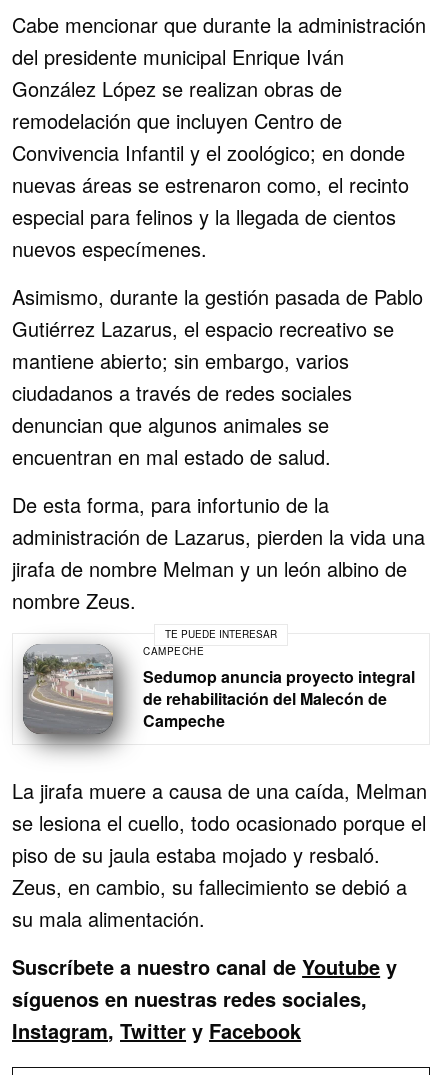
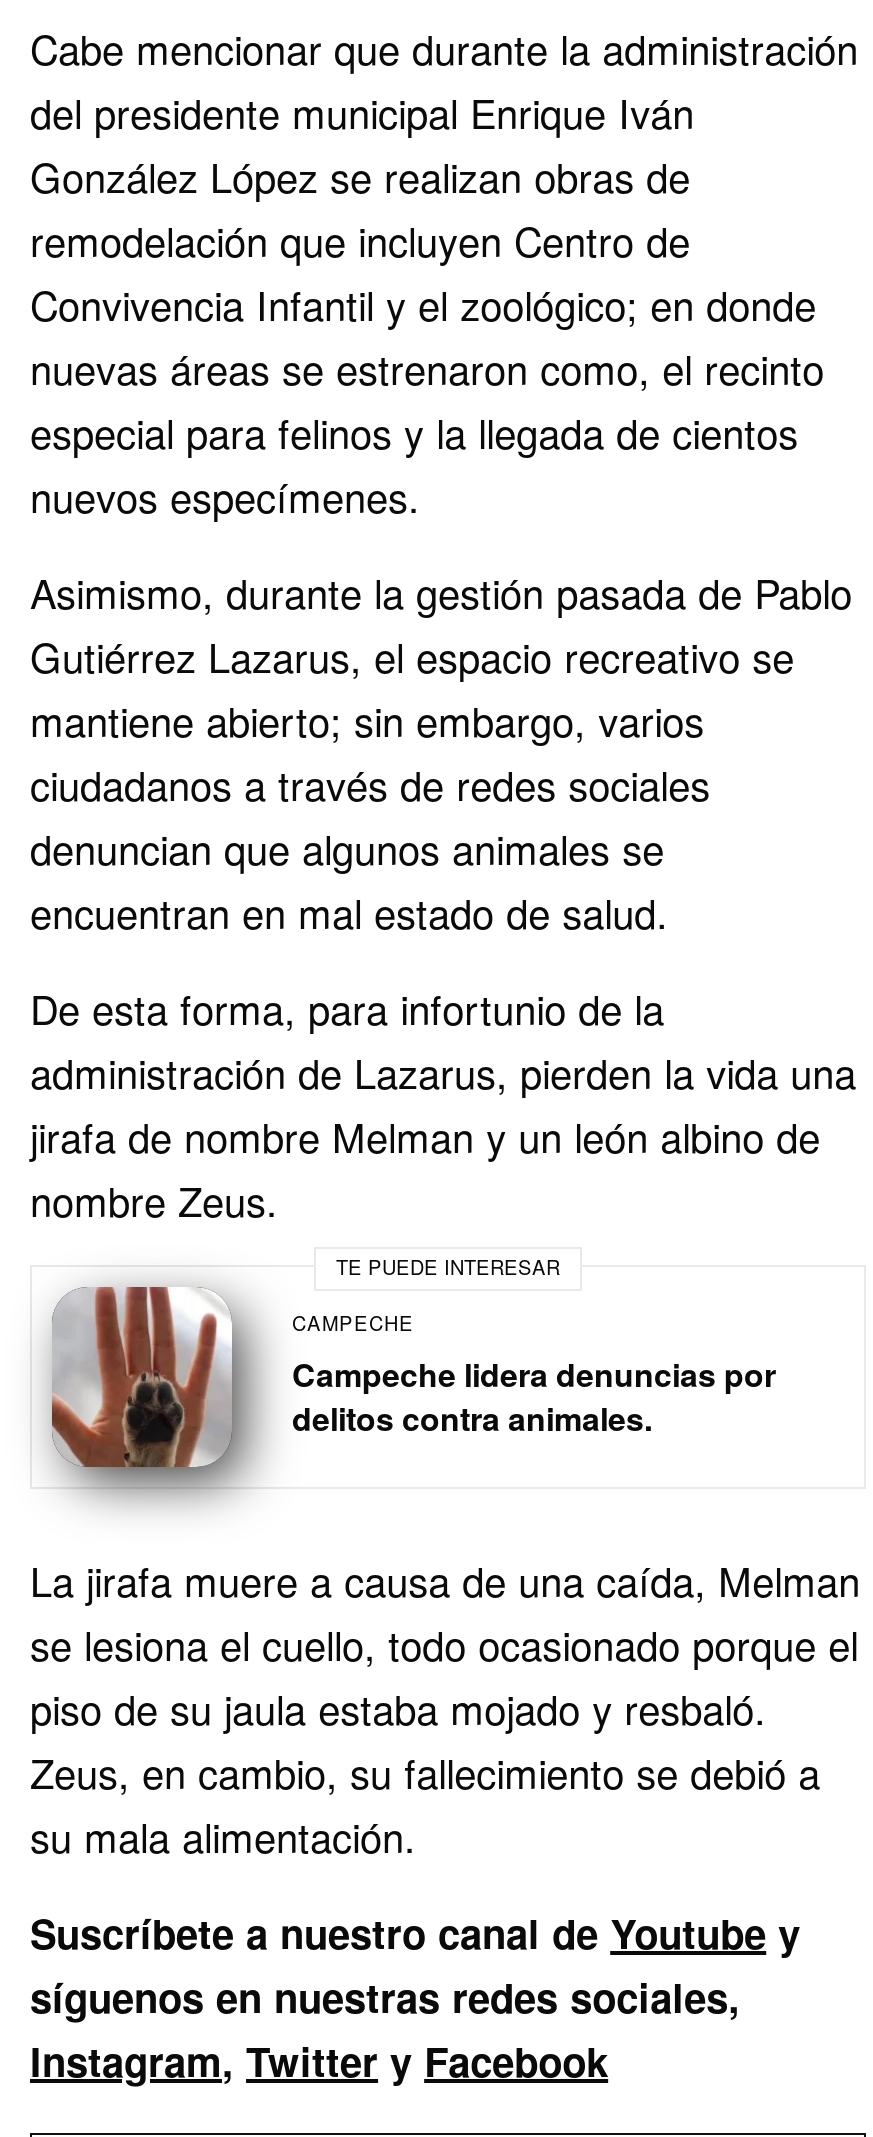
- [image]
- Sedumop anuncia proyecto integral
- de rehabilitación del Malecón de
- Campeche
+ [image]
+ Campeche lidera denuncias por
+ delitos contra animales.
